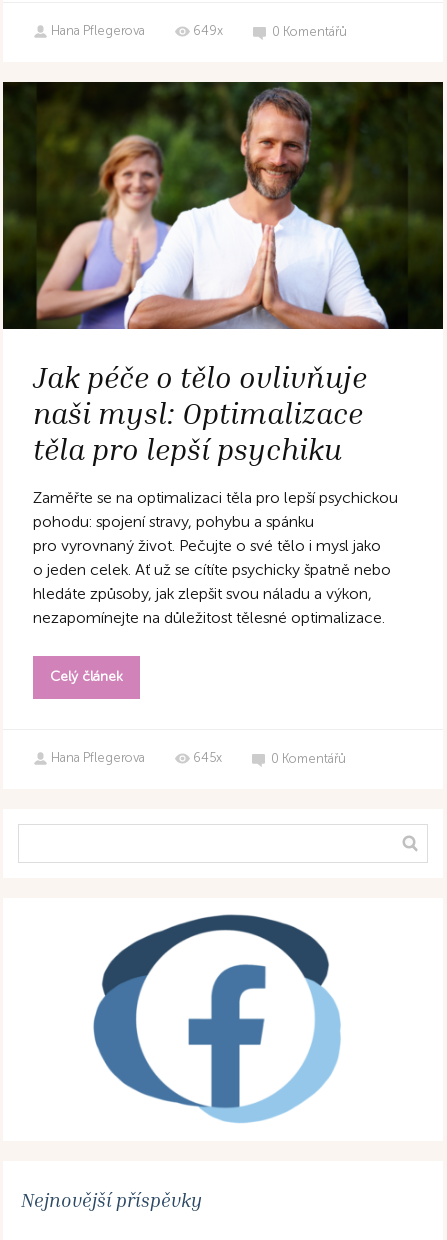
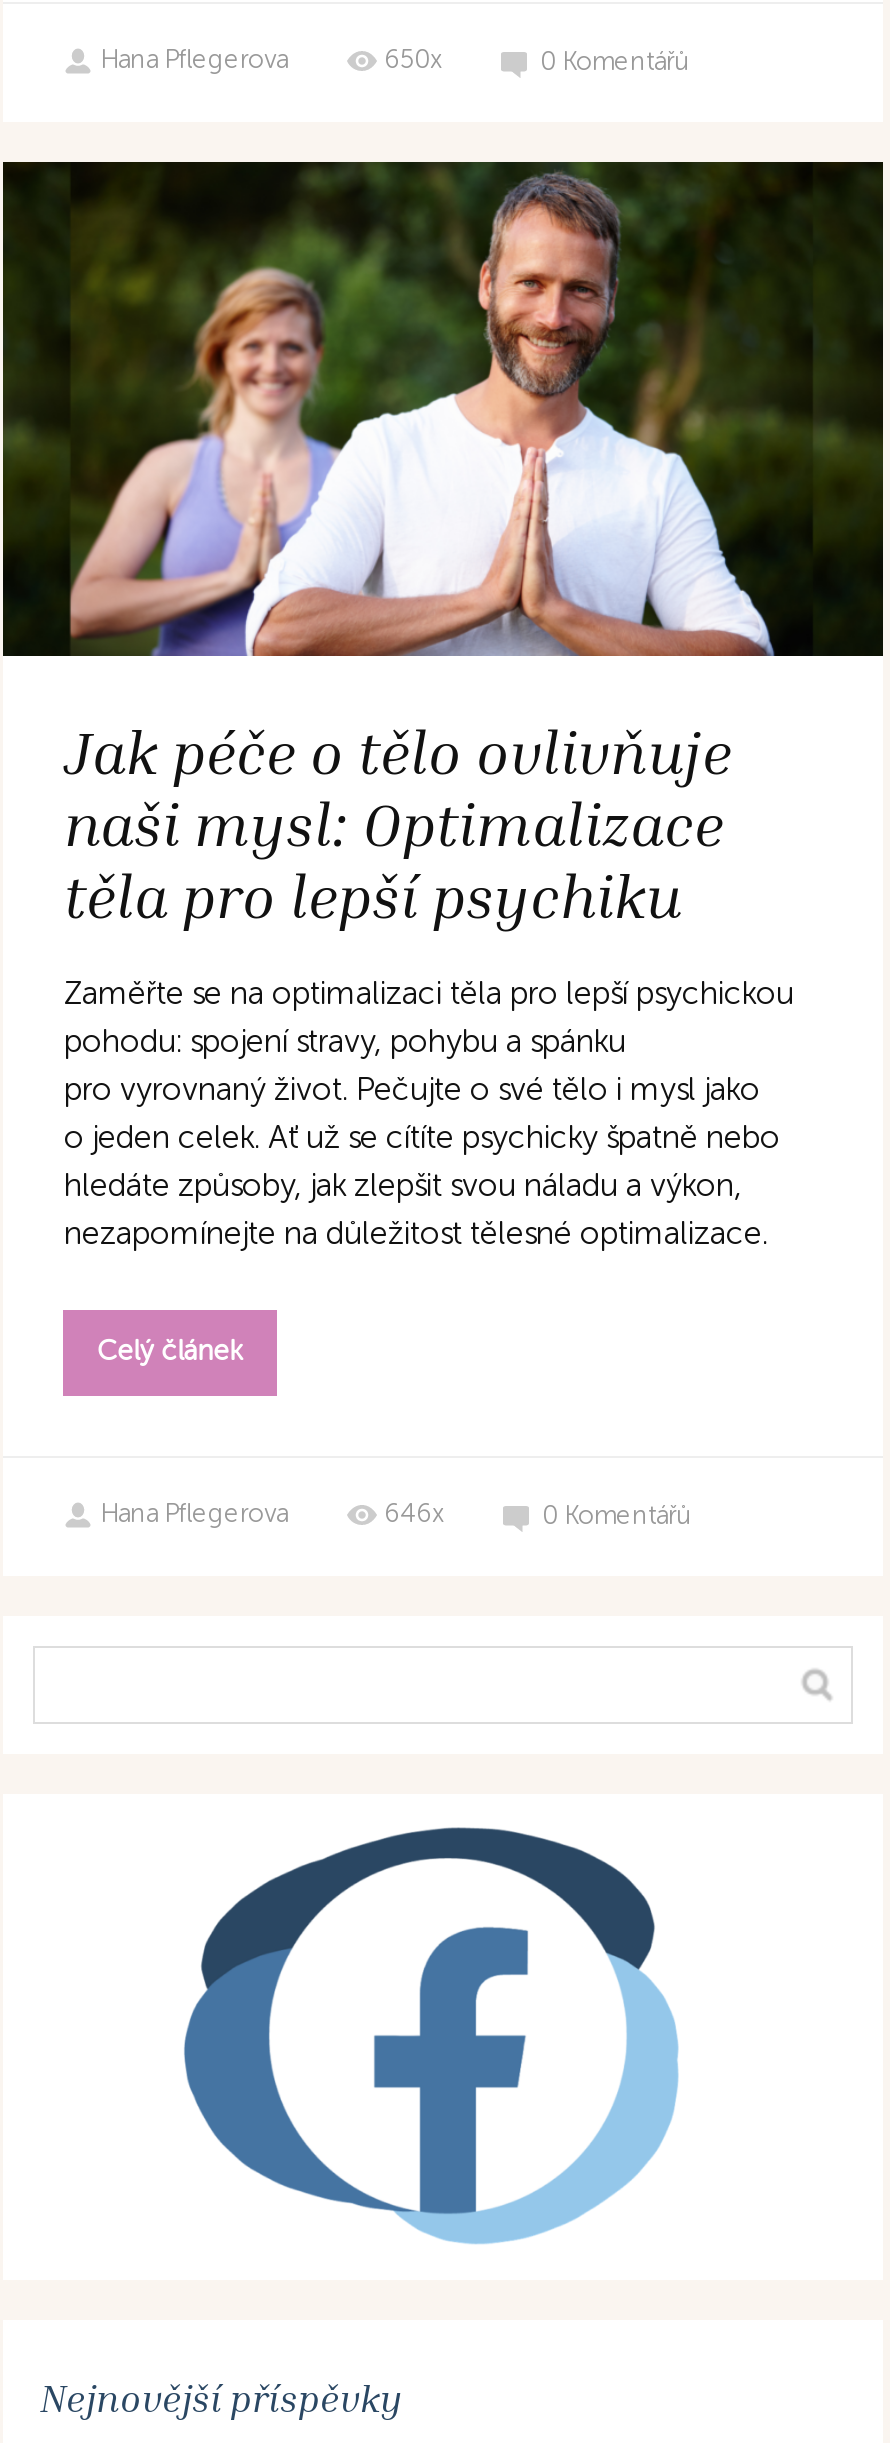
- 649x
+ 650x

- 645x
+ 646x
